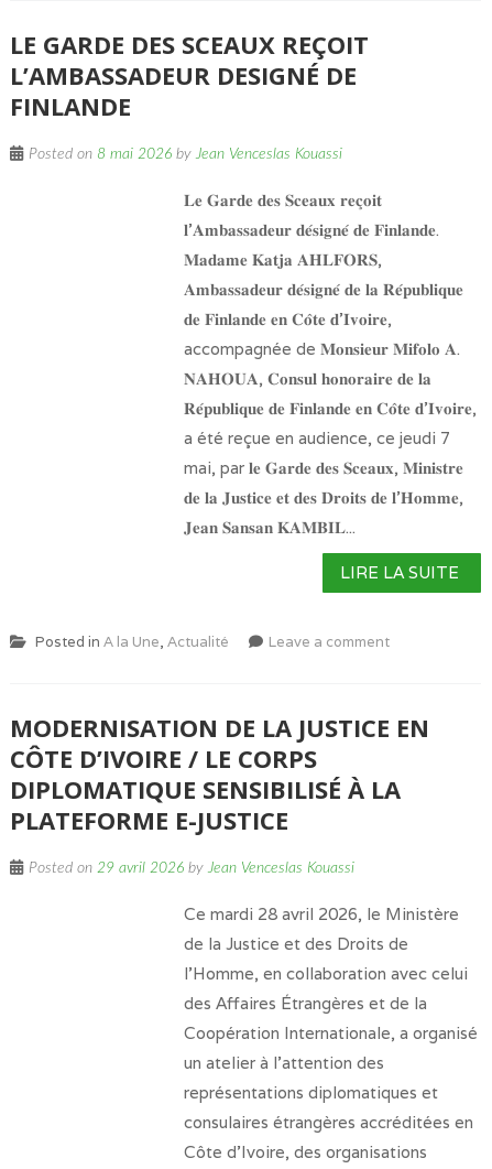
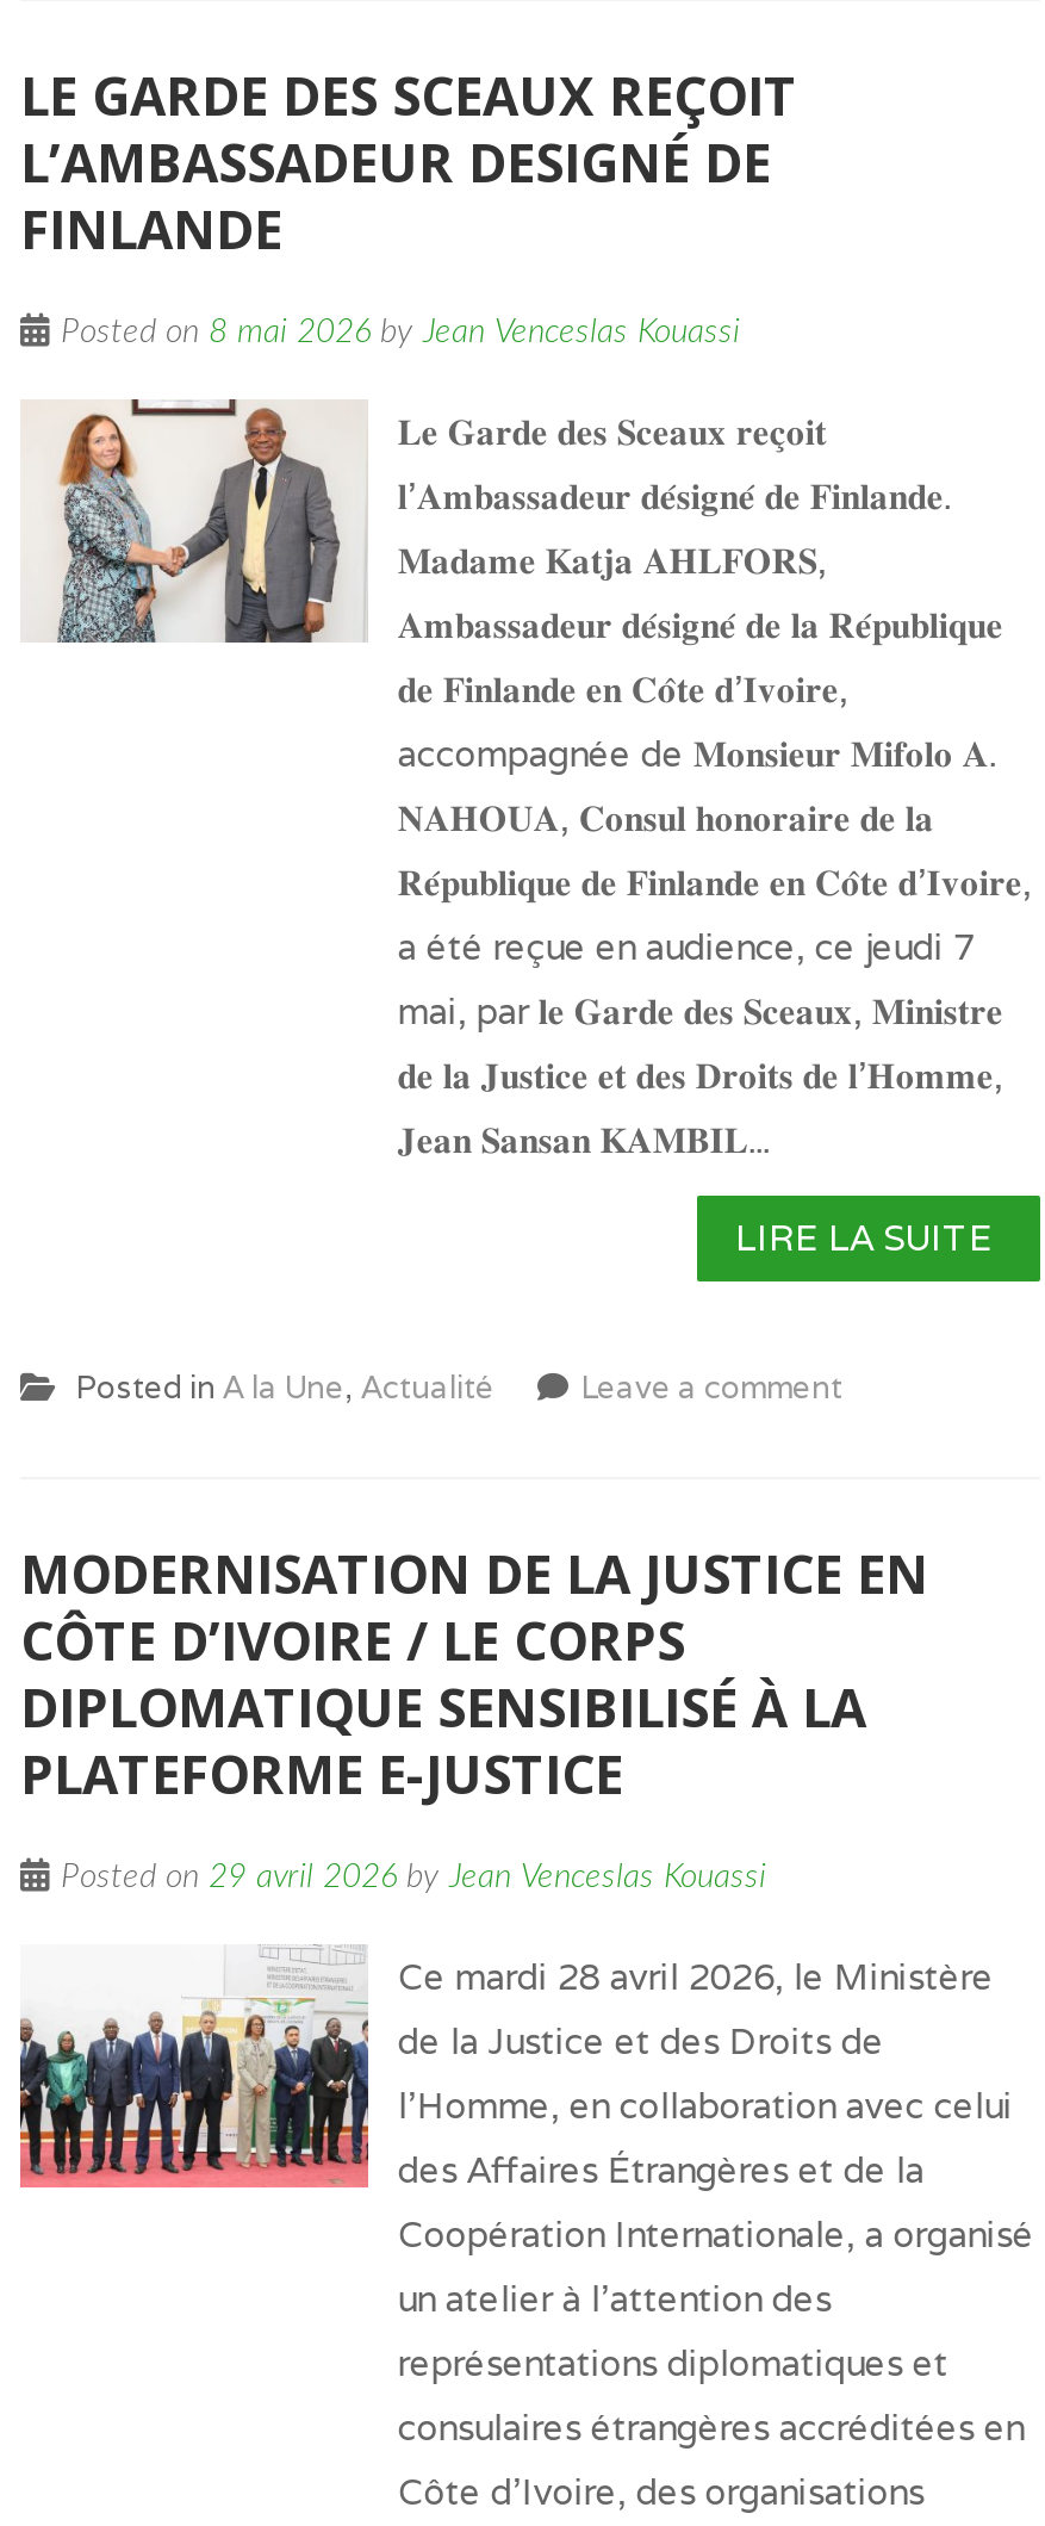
+ [image]

+ [image]
